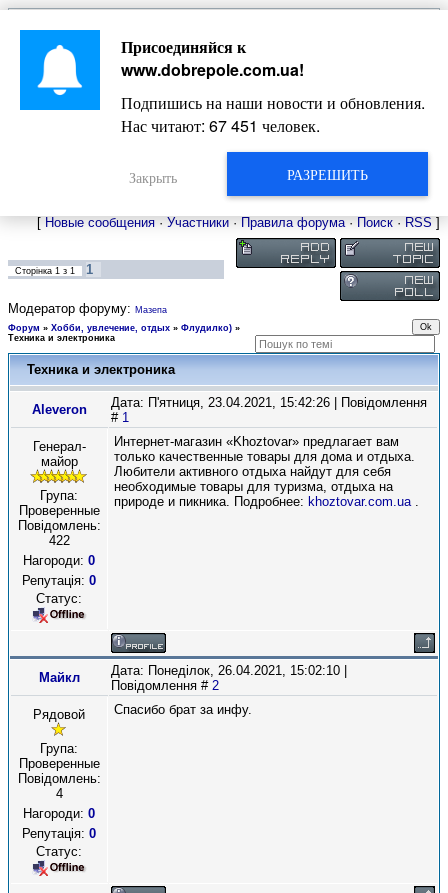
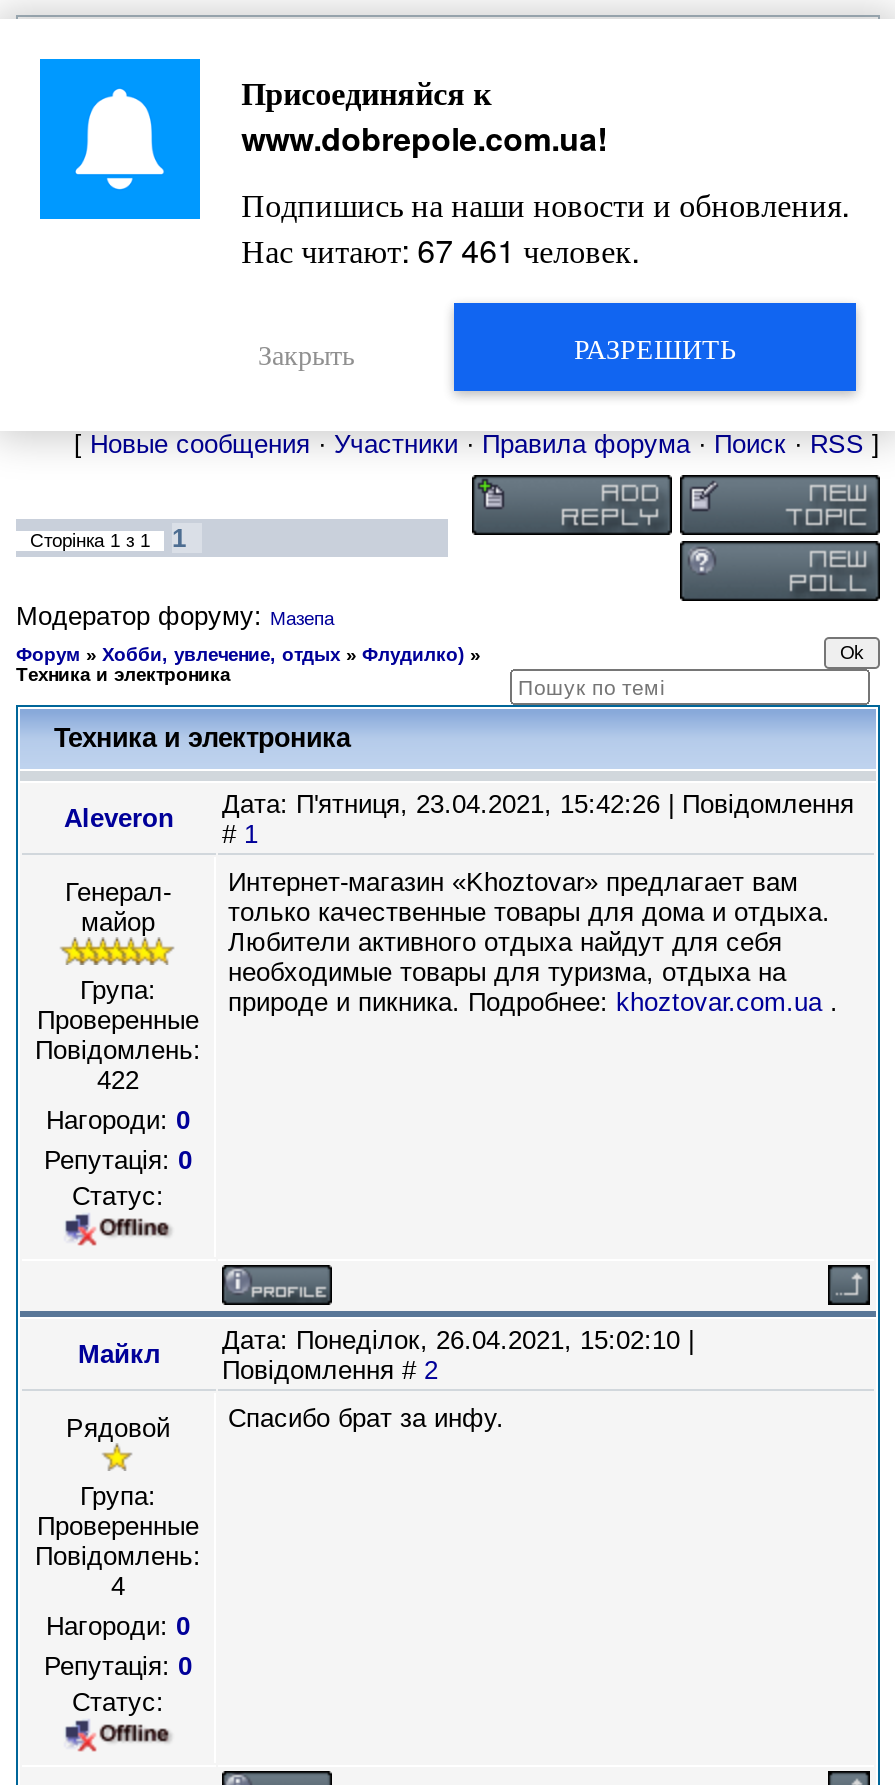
- Нас читают: 67 451 человек.
+ Нас читают: 67 461 человек.
